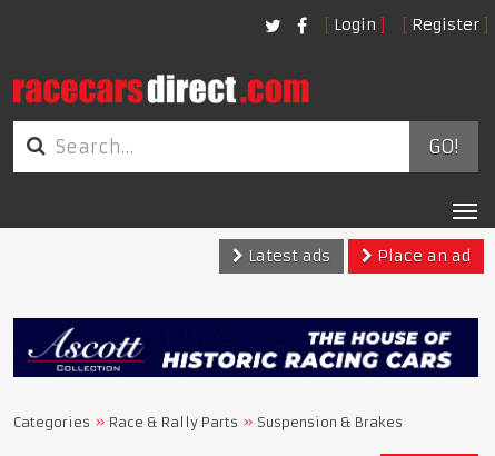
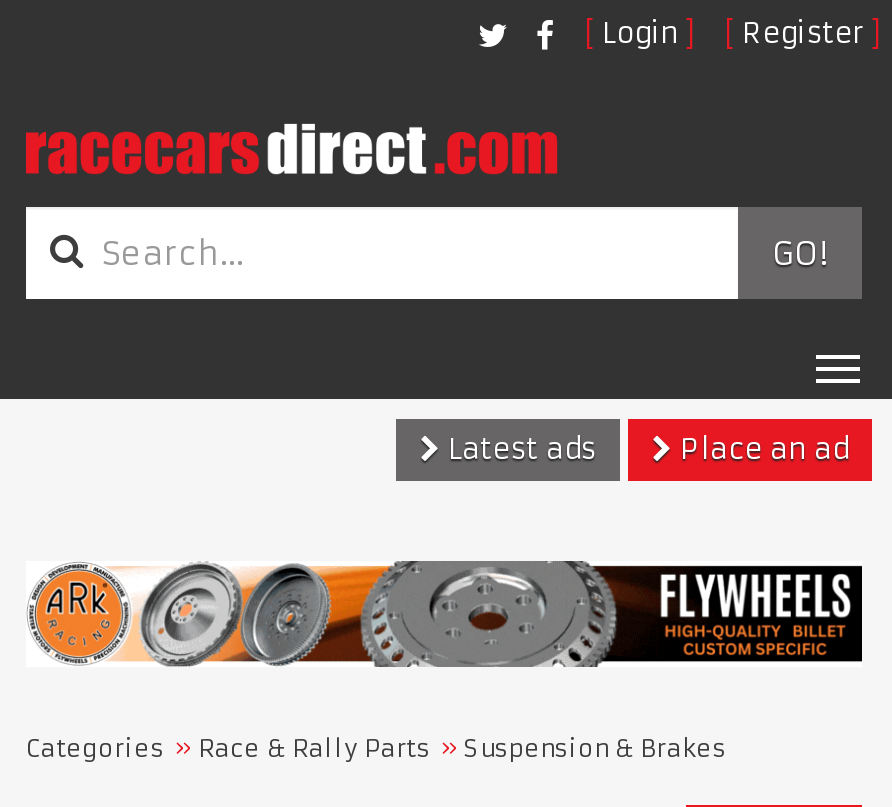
- [image]
+ [image]
